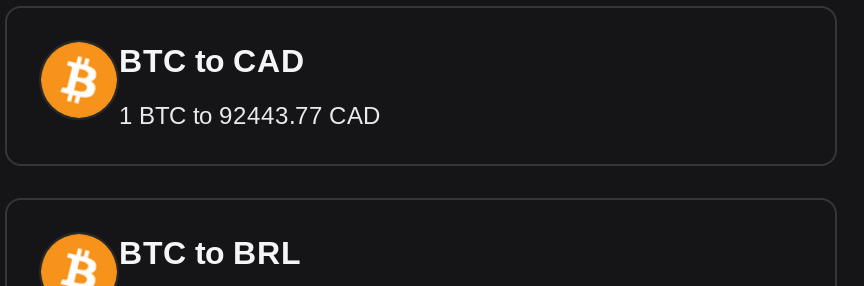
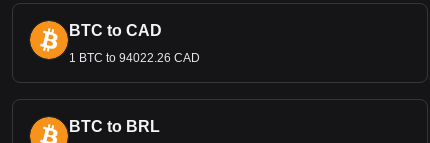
- 1 BTC to 92443.77 CAD
+ 1 BTC to 94022.26 CAD
